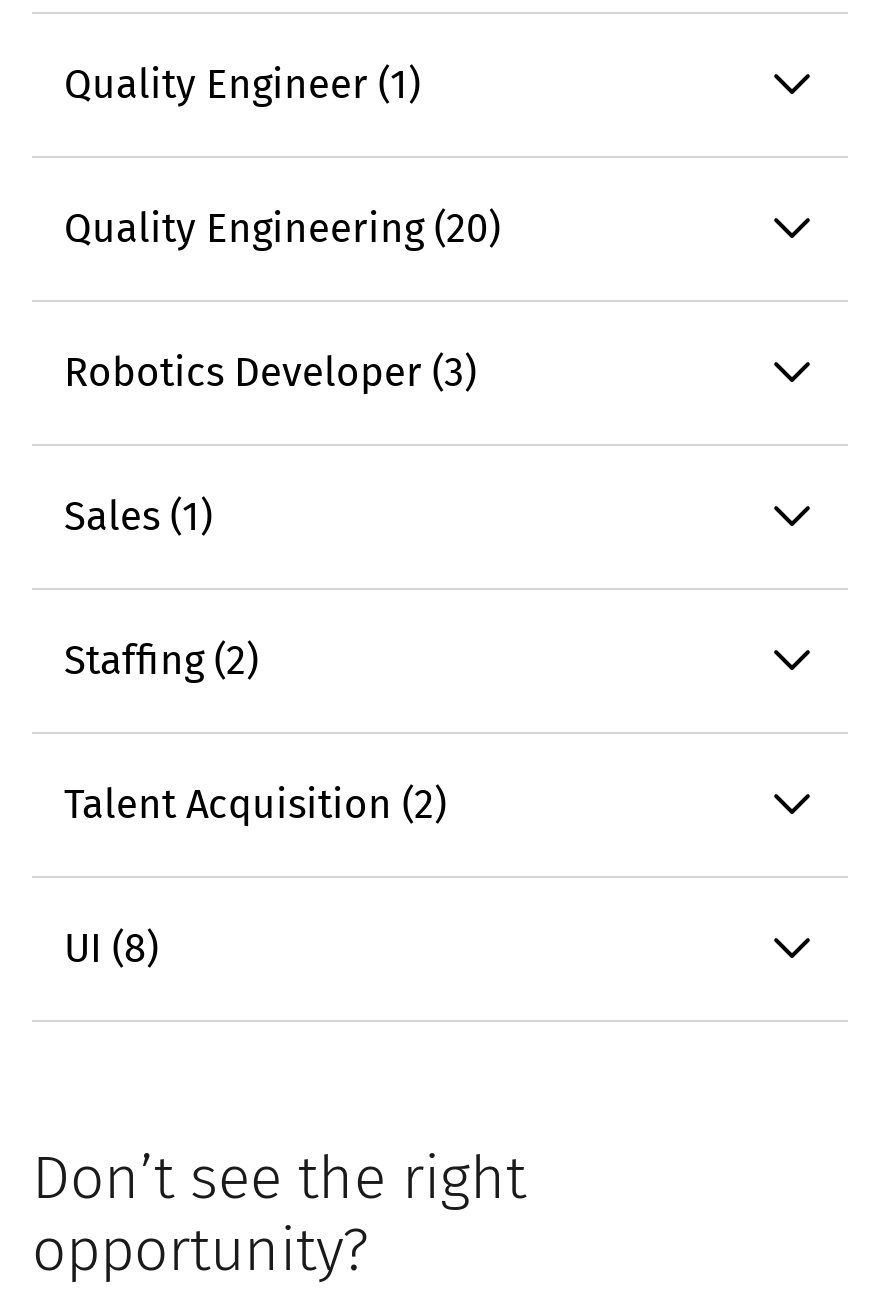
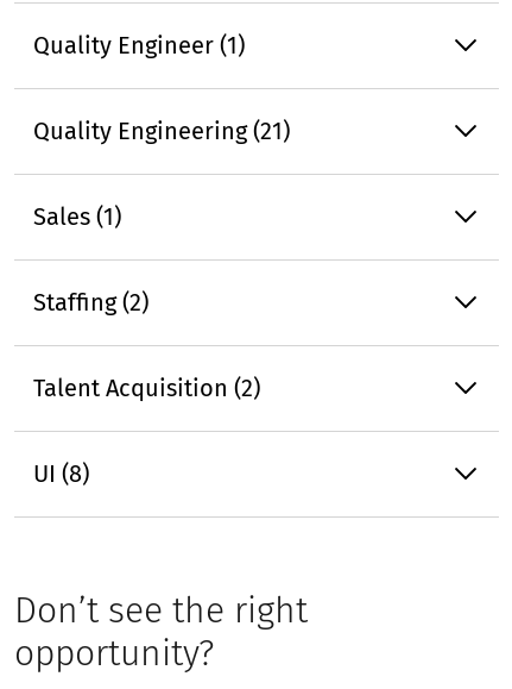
- Quality Engineering (20)
- Robotics Developer (3)
+ Quality Engineering (21)
